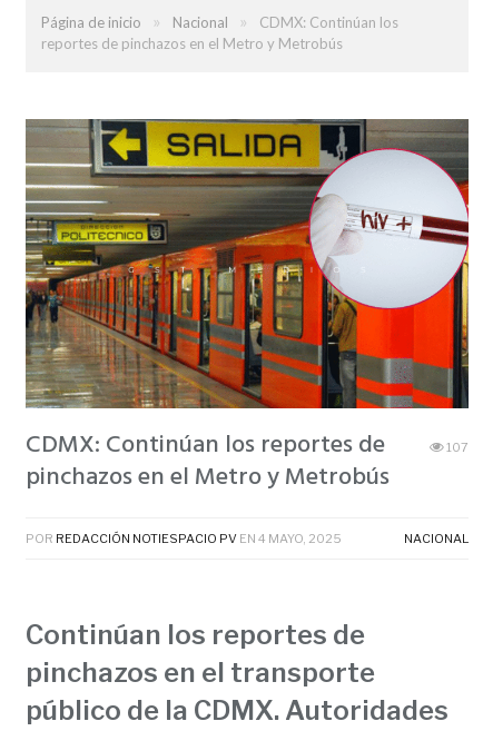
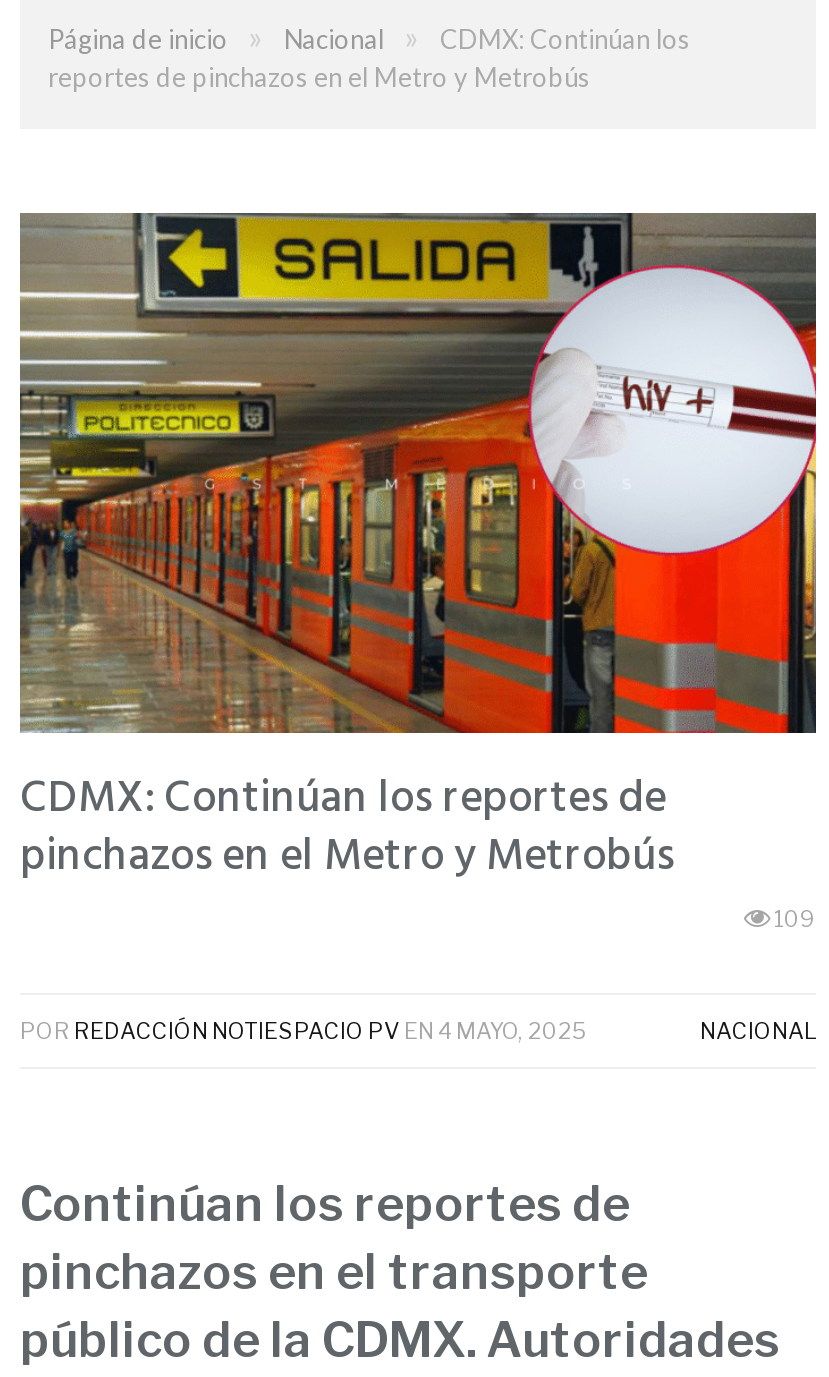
- 107
+ 109
